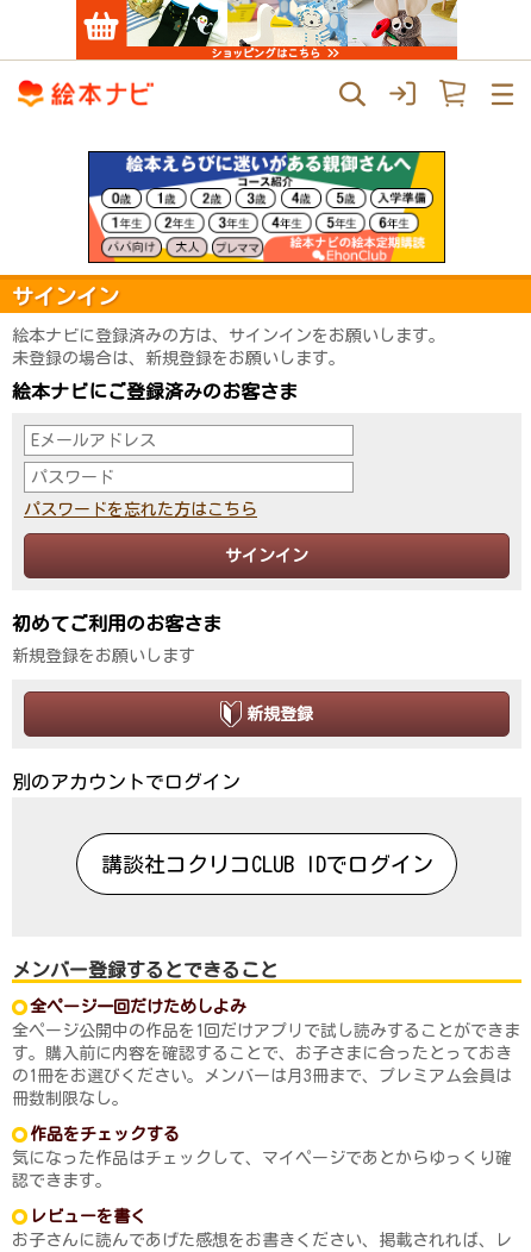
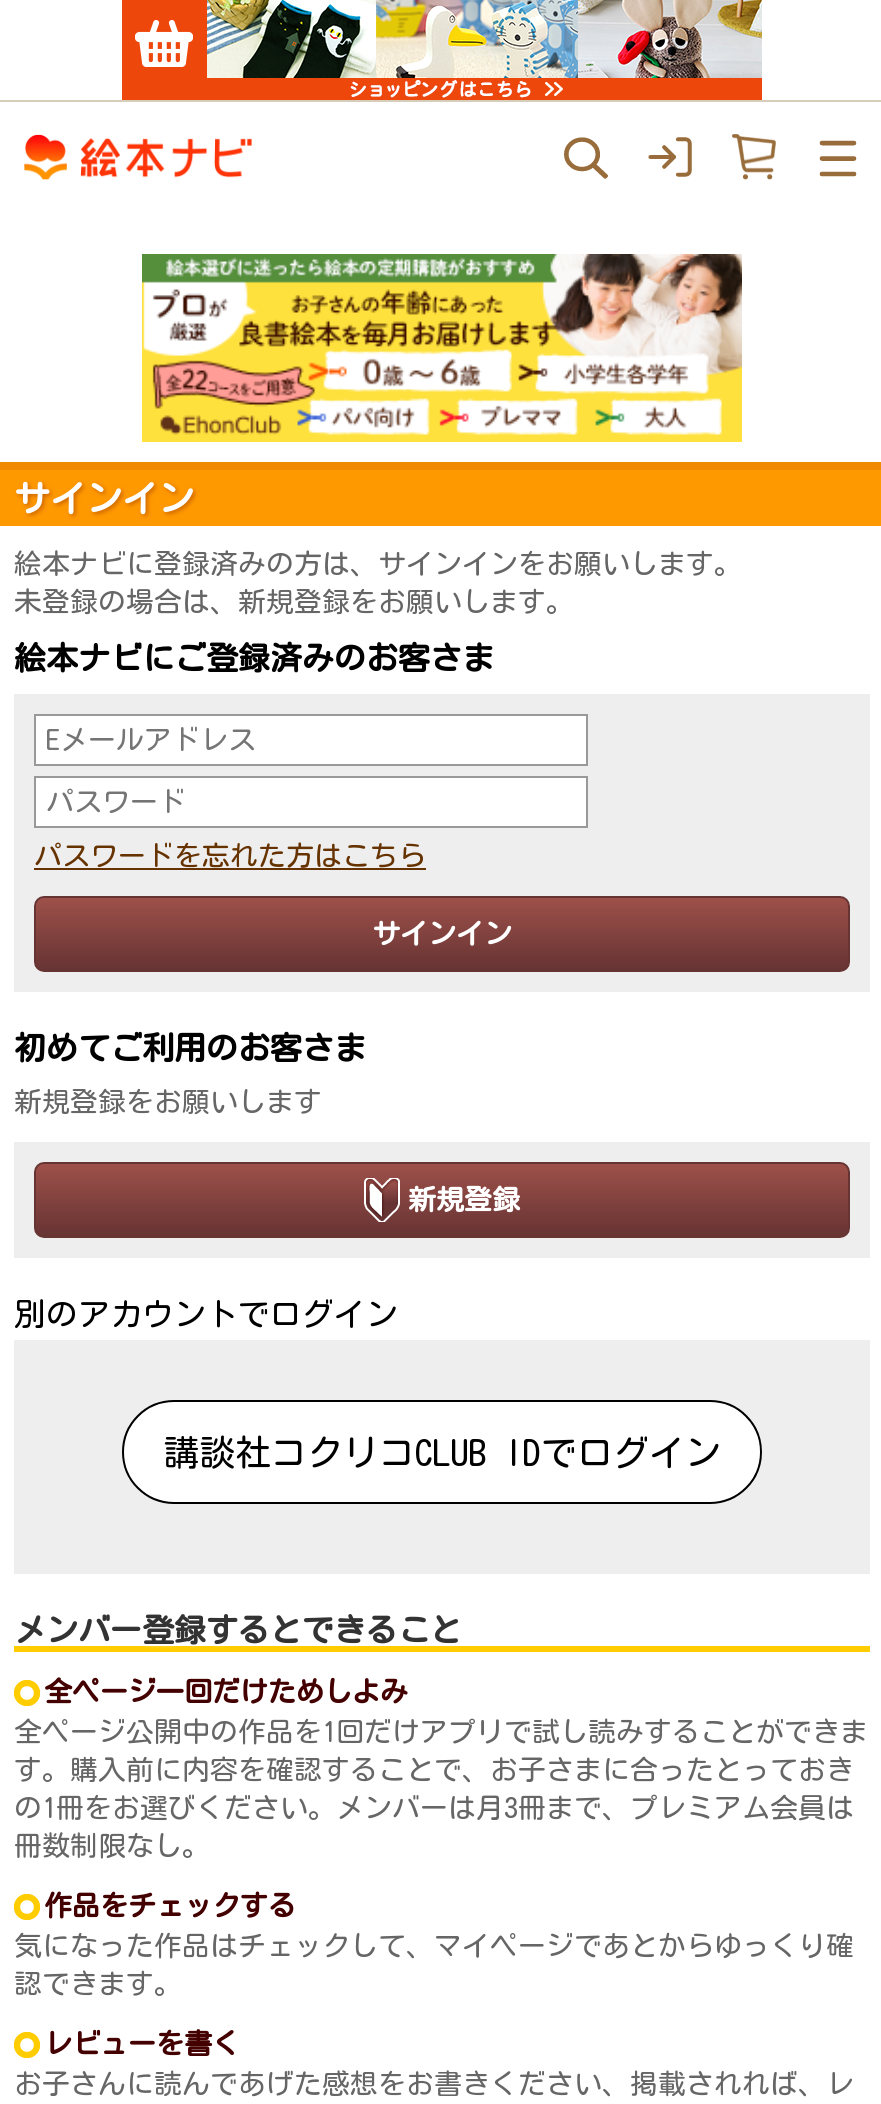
- [image]
+ [image]
